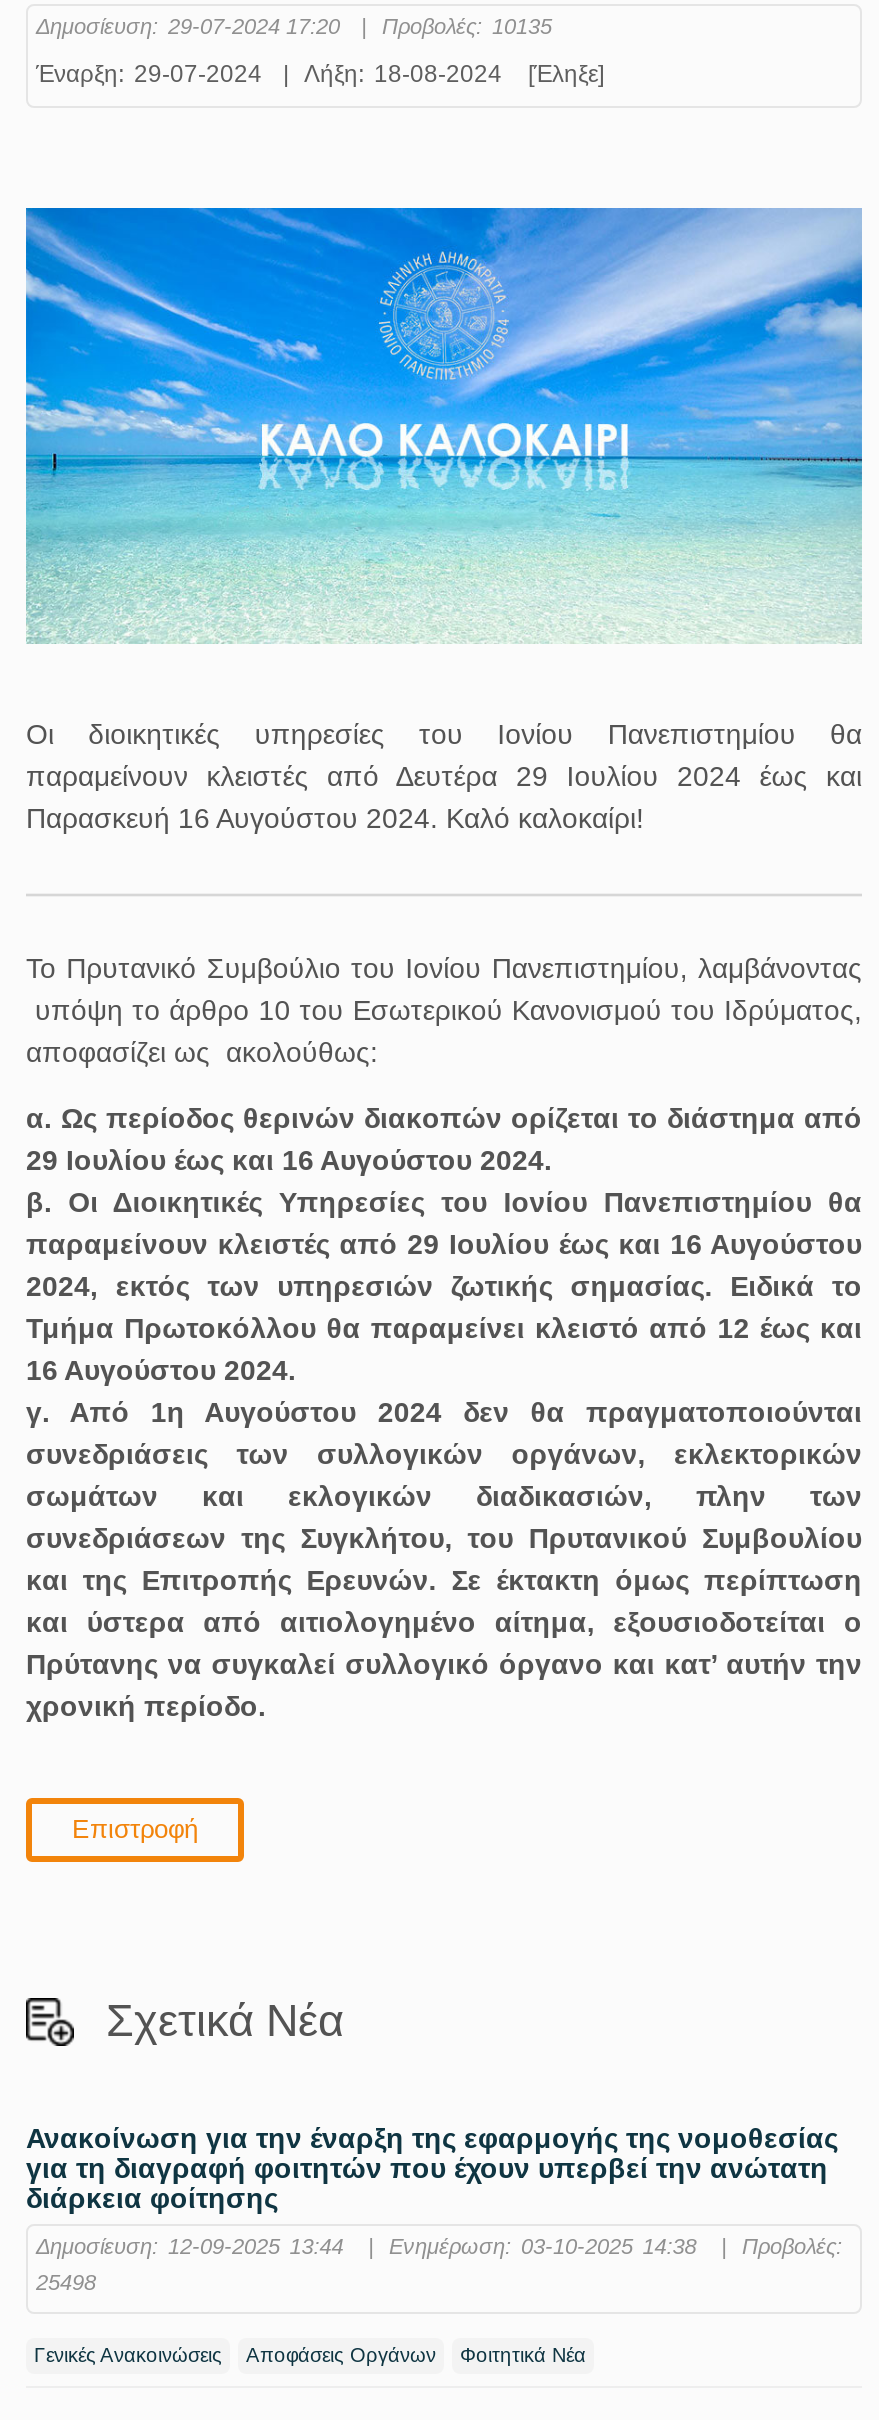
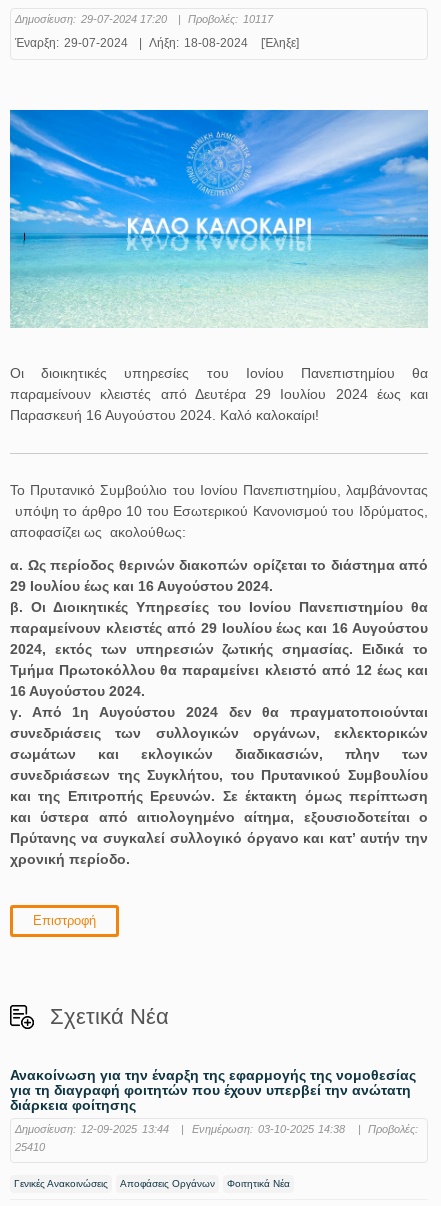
- Προβολές: 10135
+ Προβολές: 10117

- 25498
+ 25410
